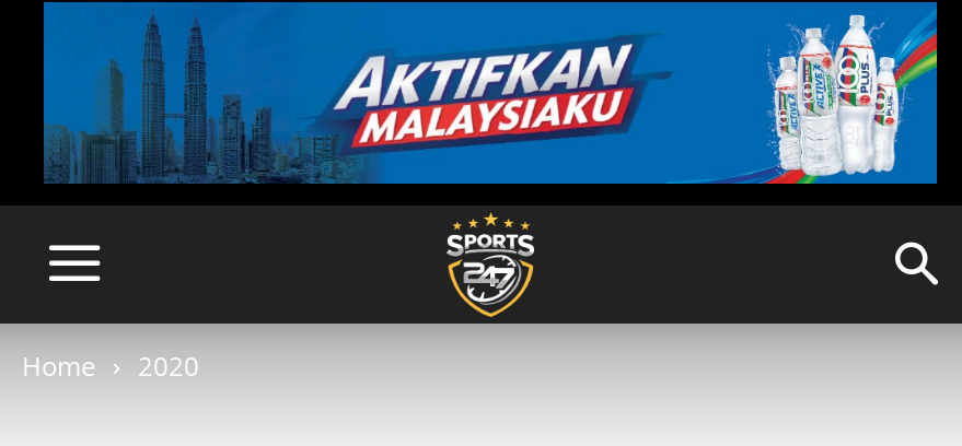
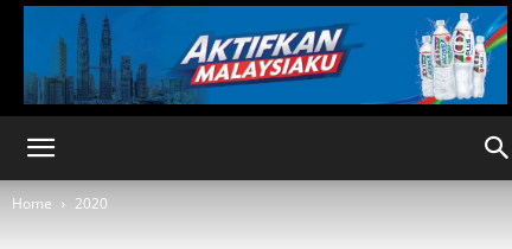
- [image]
